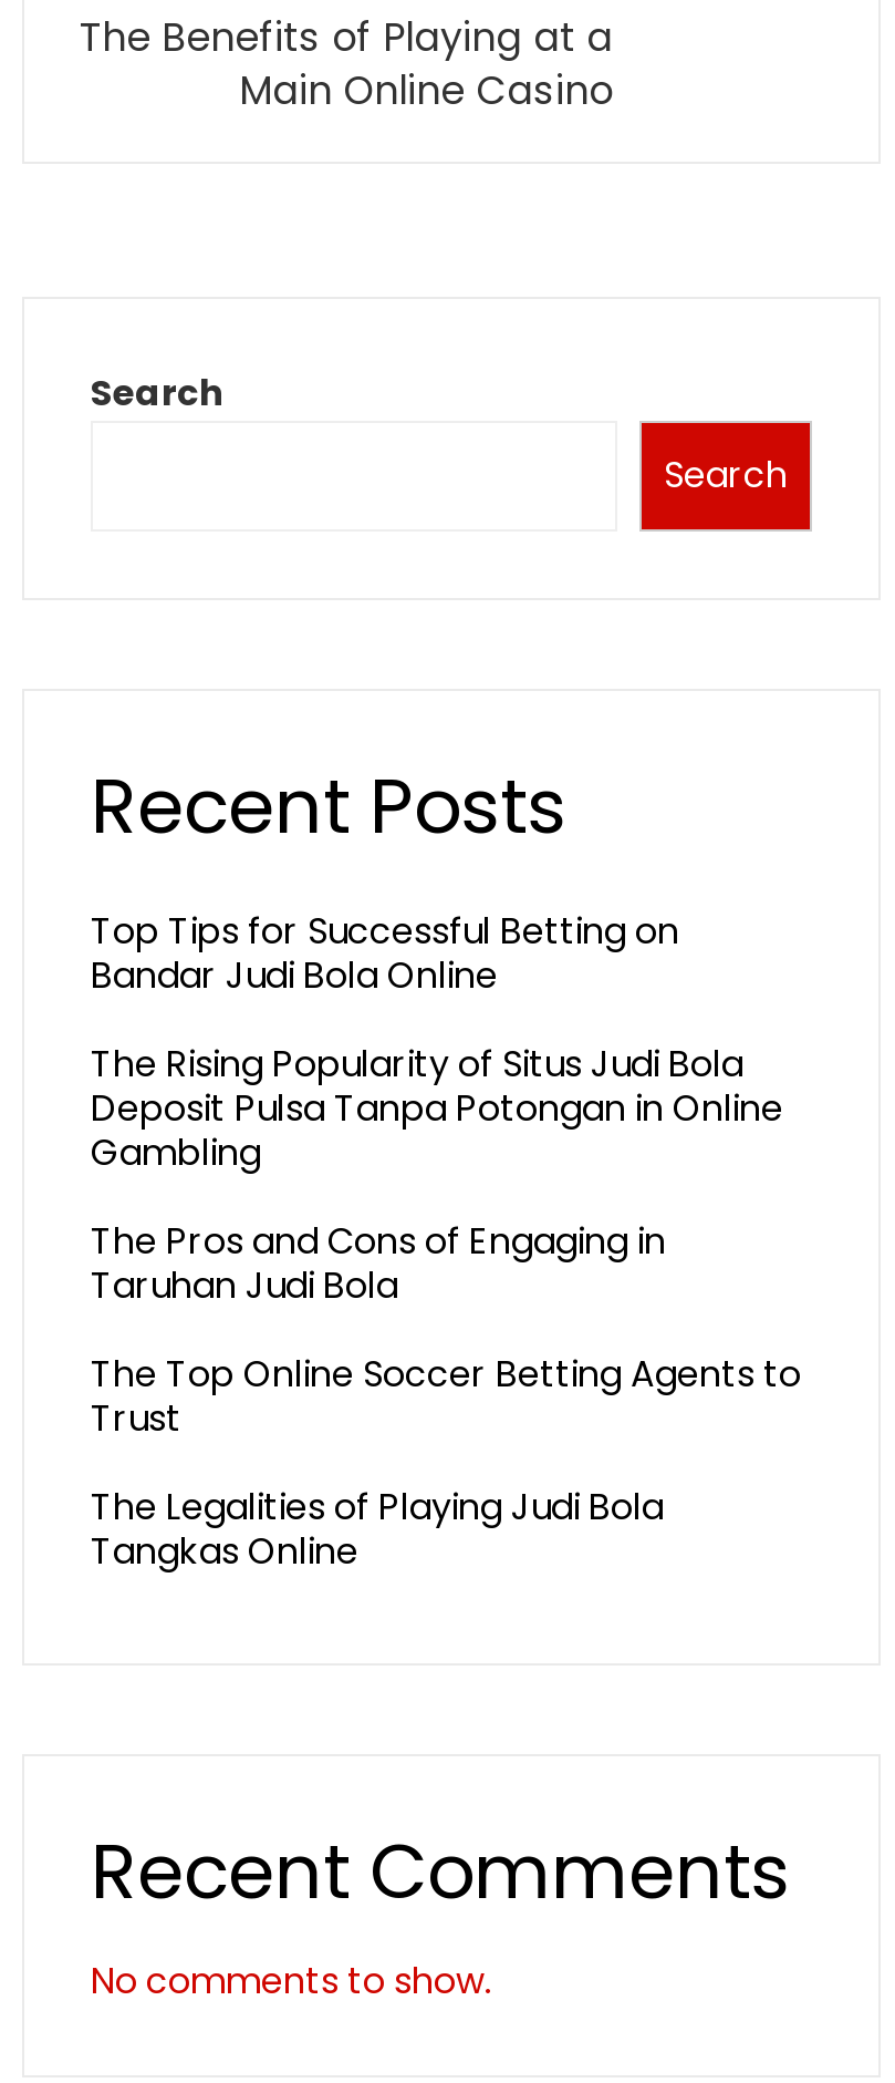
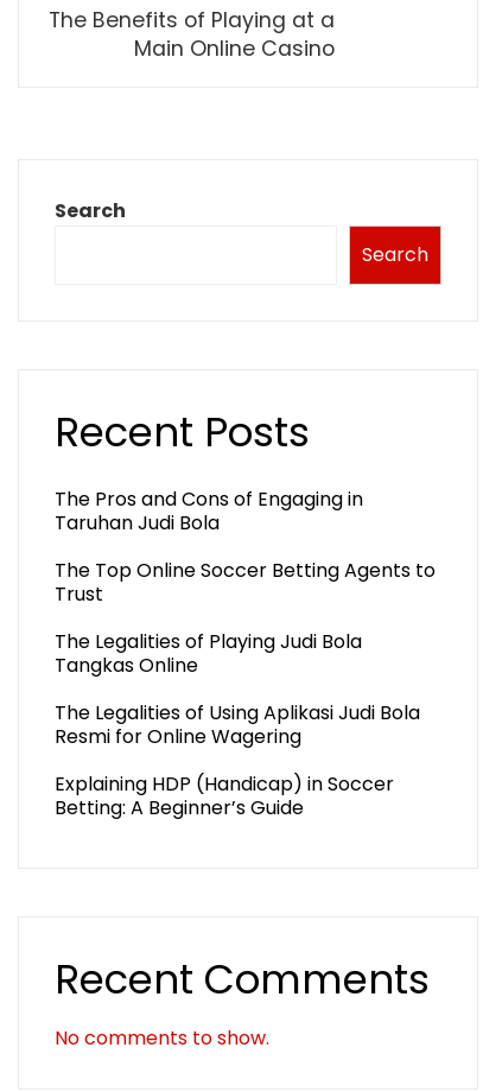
- Top Tips for Successful Betting on
- Bandar Judi Bola Online
- The Rising Popularity of Situs Judi Bola
- Deposit Pulsa Tanpa Potongan in Online
- Gambling

moved up: The Pros and Cons of Engaging in | Taruhan Judi Bola | The Top Online Soccer Betting Agents to | Trust | The Legalities of Playing Judi Bola | Tangkas Online

+ The Legalities of Using Aplikasi Judi Bola
+ Resmi for Online Wagering
+ Explaining HDP (Handicap) in Soccer
+ Betting: A Beginner’s Guide
